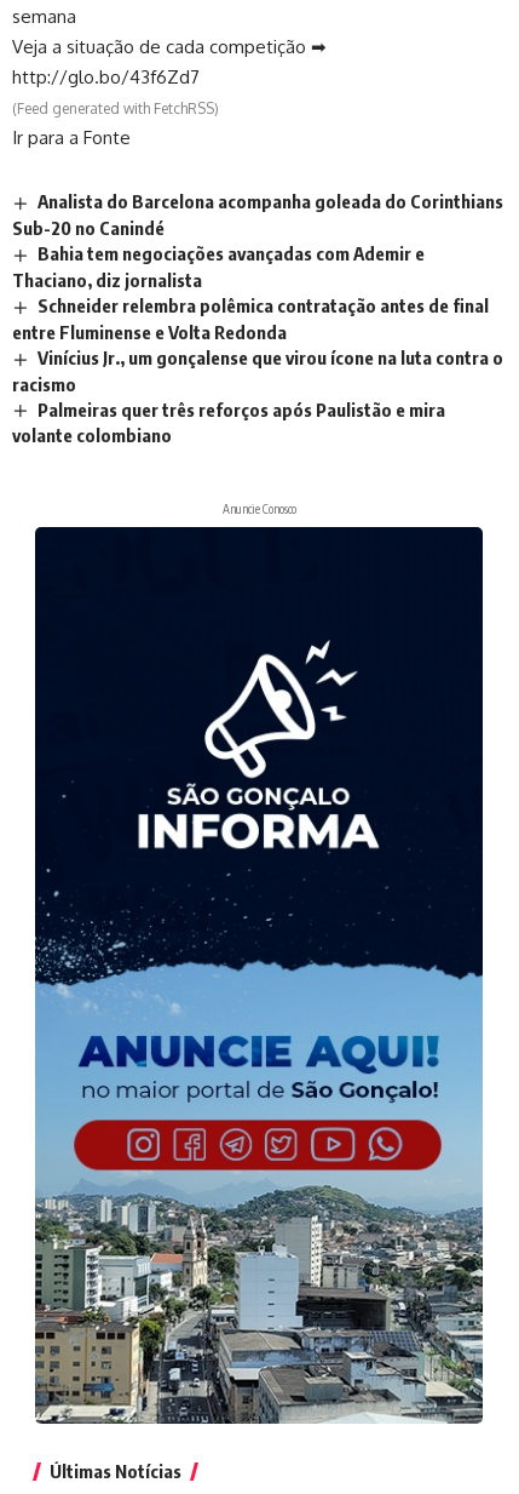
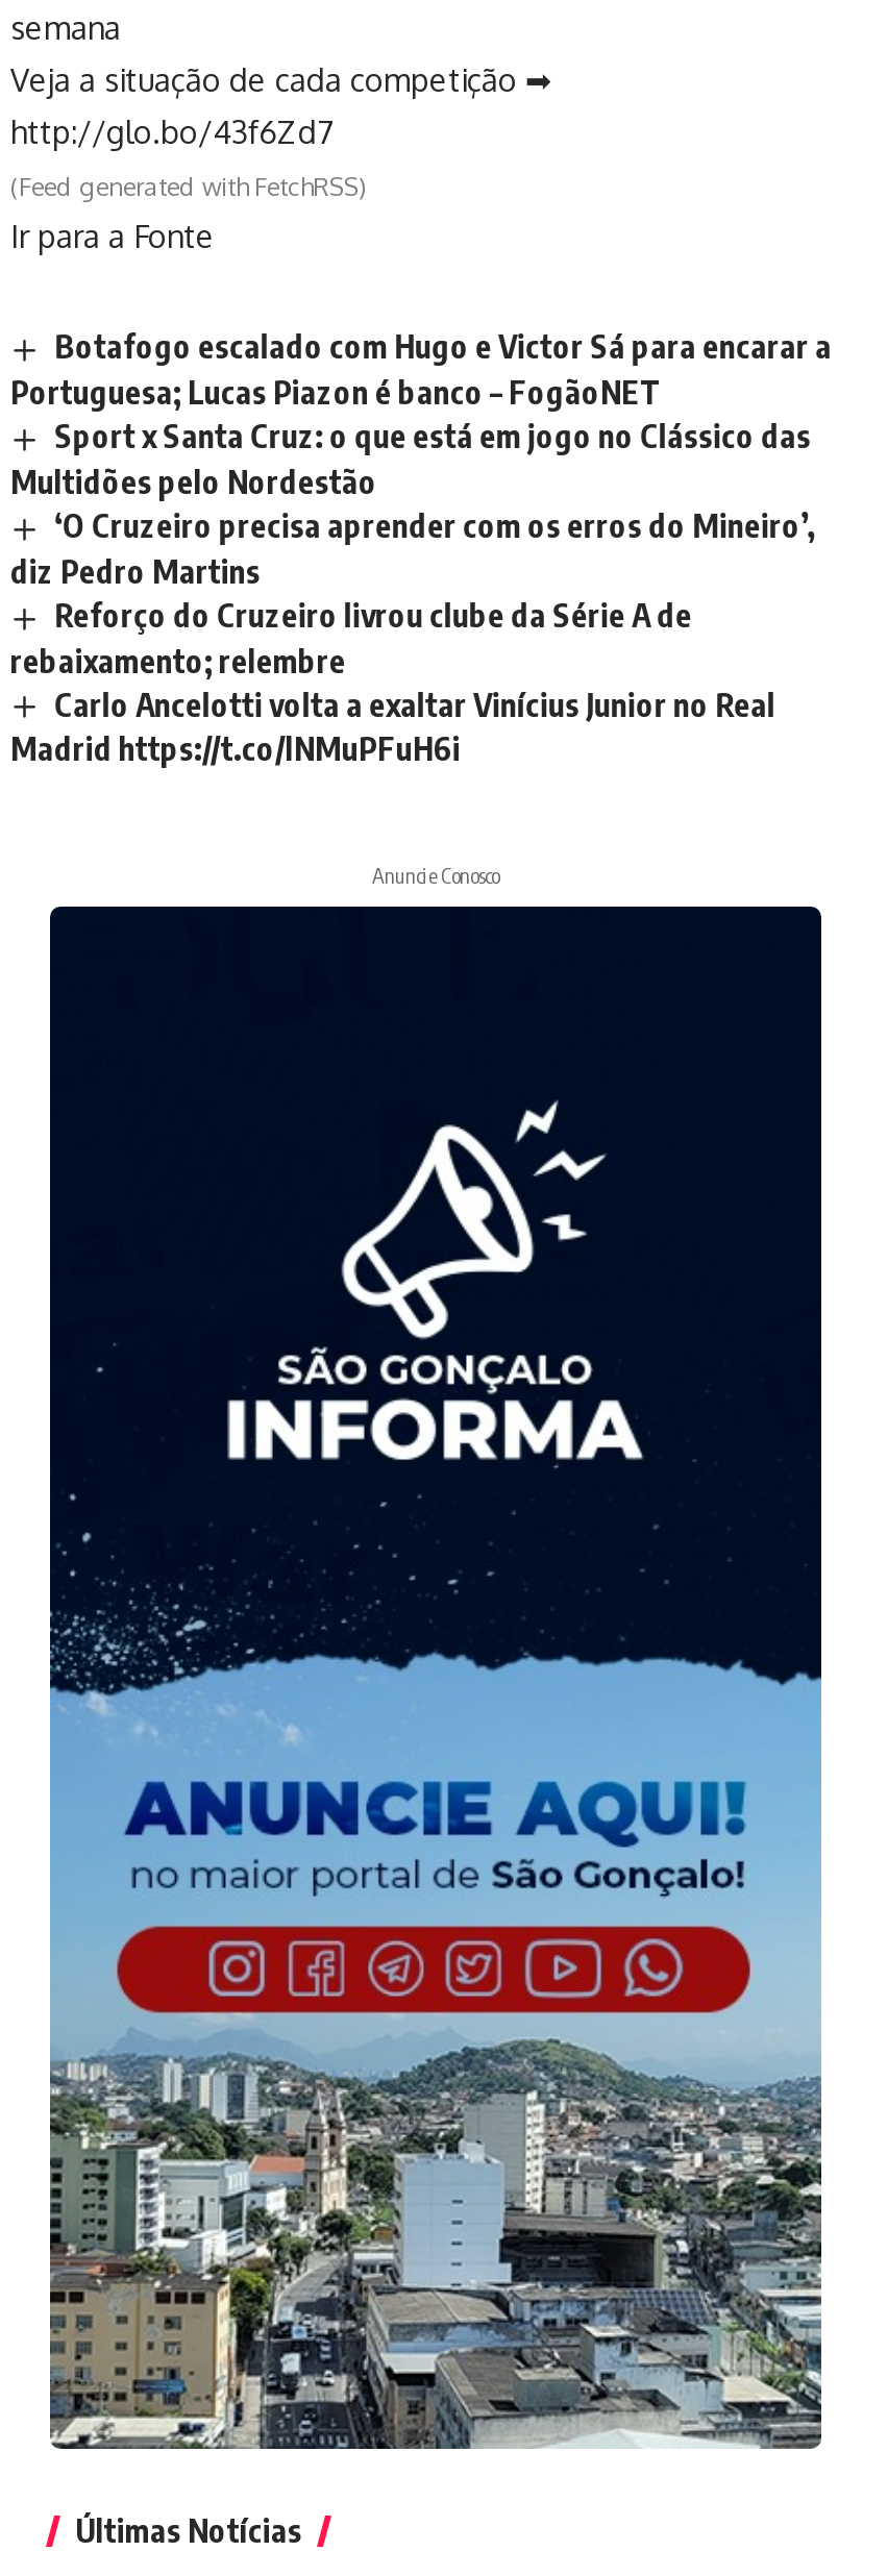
- Analista do Barcelona acompanha goleada do Corinthians
- Sub-20 no Canindé
- Bahia tem negociações avançadas com Ademir e
- Thaciano, diz jornalista
- Schneider relembra polêmica contratação antes de final
- entre Fluminense e Volta Redonda
- Vinícius Jr., um gonçalense que virou ícone na luta contra o
- racismo
- Palmeiras quer três reforços após Paulistão e mira
- volante colombiano
+ Botafogo escalado com Hugo e Victor Sá para encarar a
+ Portuguesa; Lucas Piazon é banco – FogãoNET
+ Sport x Santa Cruz: o que está em jogo no Clássico das
+ Multidões pelo Nordestão
+ ‘O Cruzeiro precisa aprender com os erros do Mineiro’,
+ diz Pedro Martins
+ Reforço do Cruzeiro livrou clube da Série A de
+ rebaixamento; relembre
+ Carlo Ancelotti volta a exaltar Vinícius Junior no Real
+ Madrid https://t.co/lNMuPFuH6i
